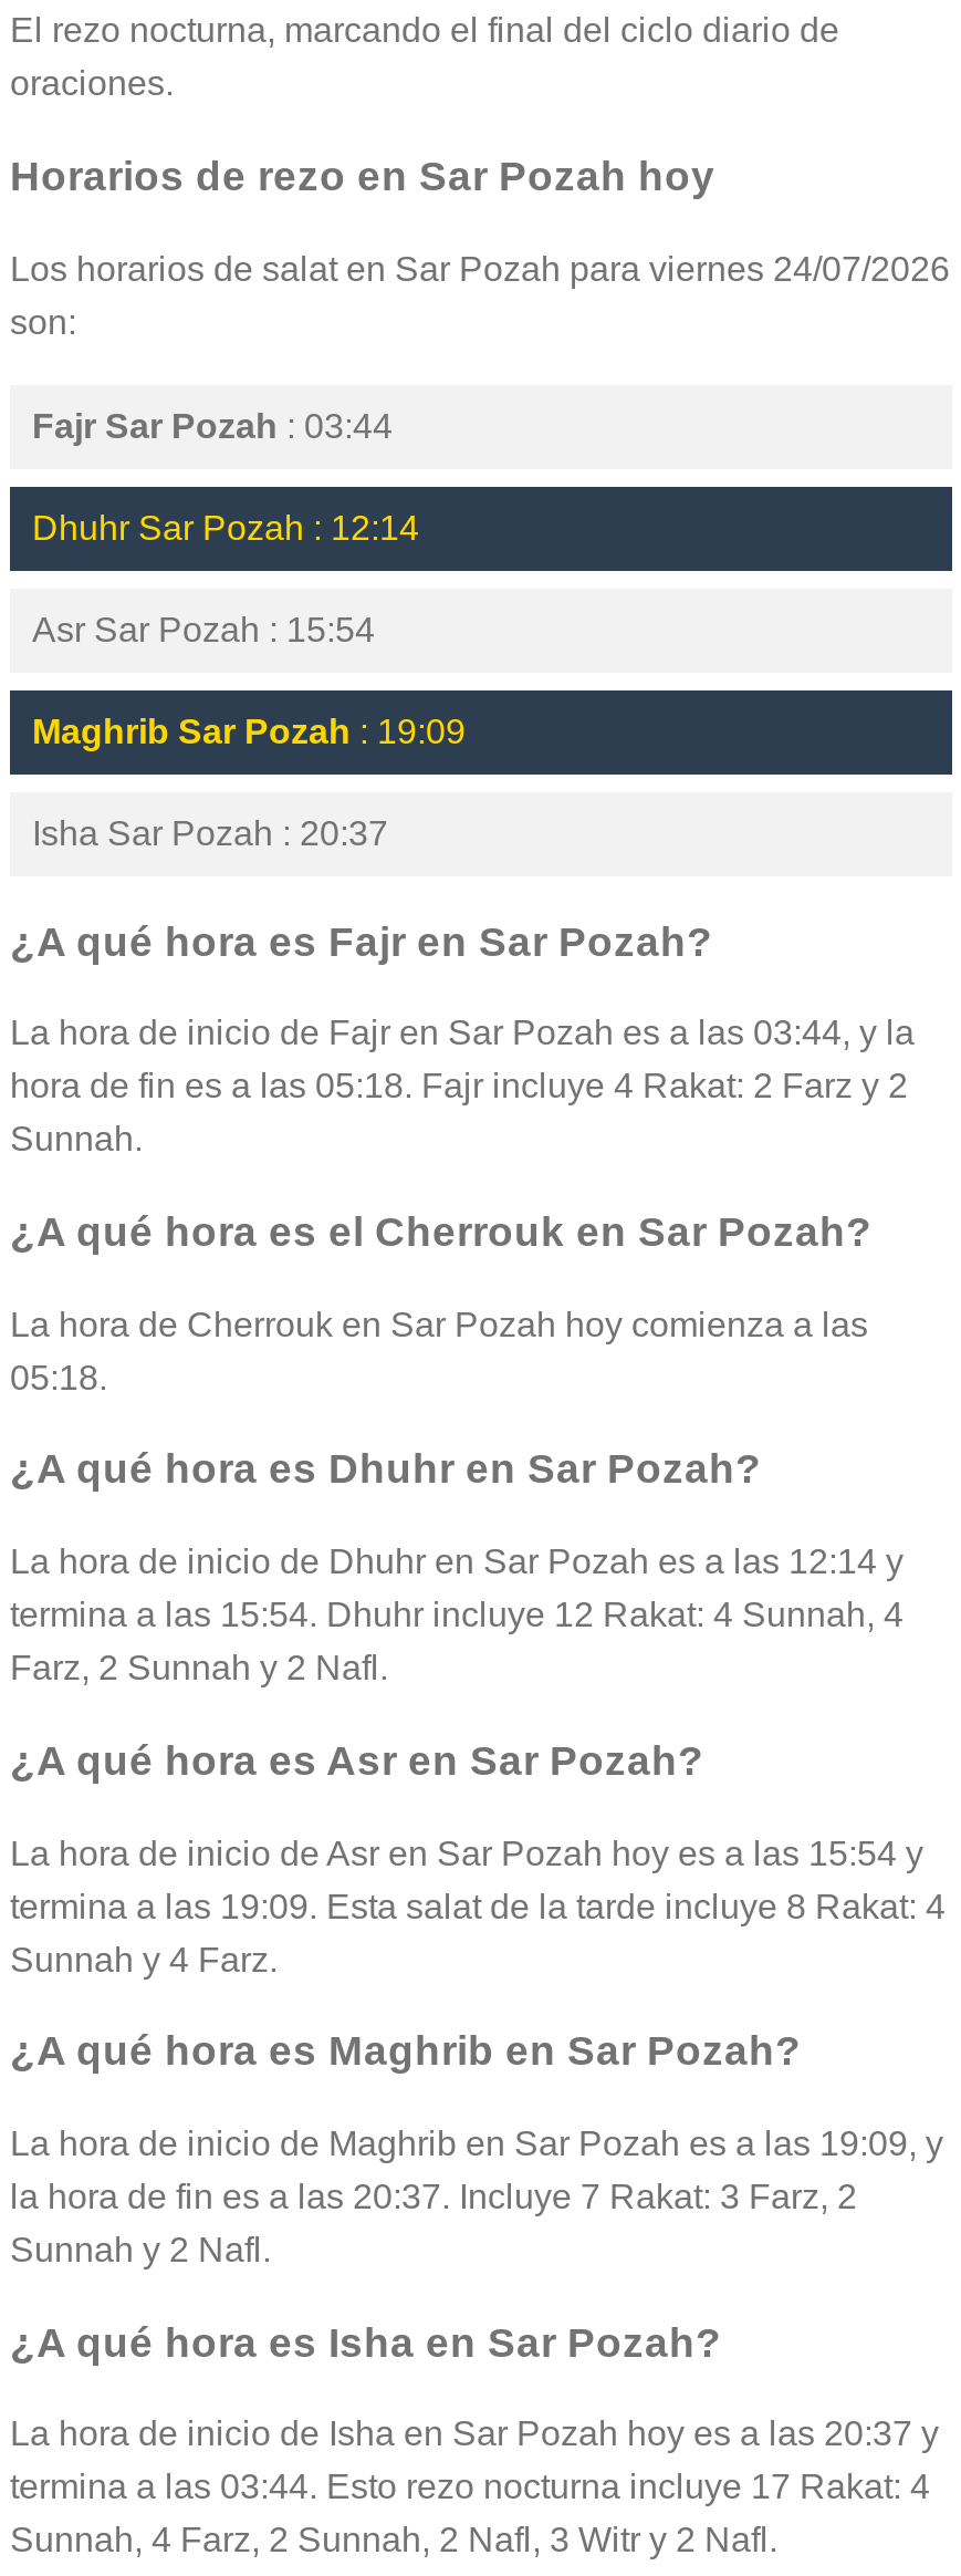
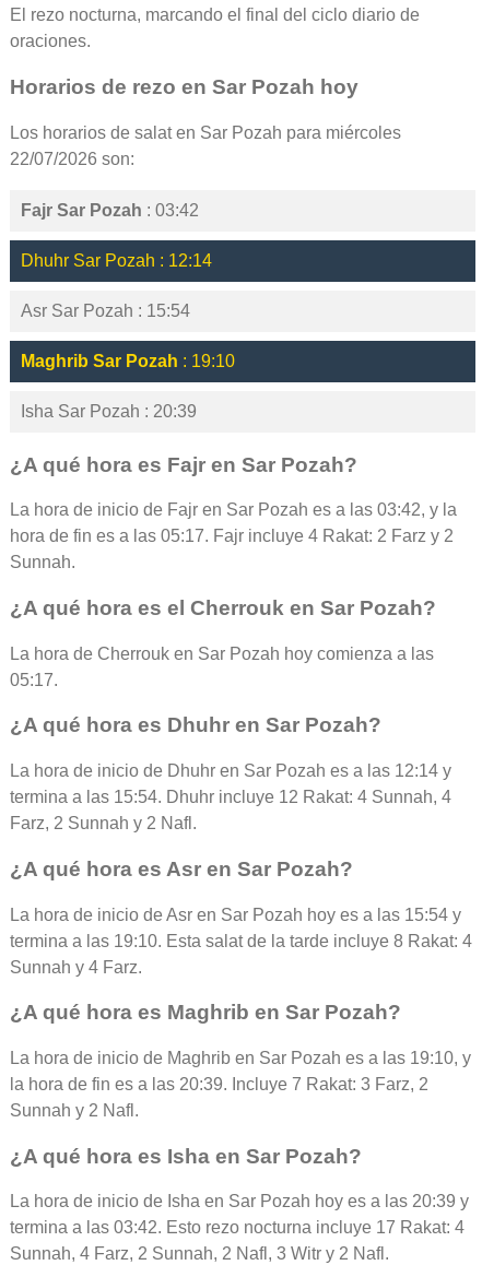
- Los horarios de salat en Sar Pozah para viernes 24/07/2026
- son:
+ Los horarios de salat en Sar Pozah para miércoles
+ 22/07/2026 son:

- Fajr Sar Pozah: 03:44
+ Fajr Sar Pozah: 03:42

- Maghrib Sar Pozah: 19:09
+ Maghrib Sar Pozah: 19:10

- Isha Sar Pozah : 20:37
+ Isha Sar Pozah : 20:39

- La hora de inicio de Fajr en Sar Pozah es a las 03:44, y la
+ La hora de inicio de Fajr en Sar Pozah es a las 03:42, y la

- hora de fin es a las 05:18. Fajr incluye 4 Rakat: 2 Farz y 2
+ hora de fin es a las 05:17. Fajr incluye 4 Rakat: 2 Farz y 2

- 05:18.
+ 05:17.

- termina a las 19:09. Esta salat de la tarde incluye 8 Rakat: 4
+ termina a las 19:10. Esta salat de la tarde incluye 8 Rakat: 4

- La hora de inicio de Maghrib en Sar Pozah es a las 19:09, y
+ La hora de inicio de Maghrib en Sar Pozah es a las 19:10, y

- la hora de fin es a las 20:37. Incluye 7 Rakat: 3 Farz, 2
+ la hora de fin es a las 20:39. Incluye 7 Rakat: 3 Farz, 2

- La hora de inicio de Isha en Sar Pozah hoy es a las 20:37 y
+ La hora de inicio de Isha en Sar Pozah hoy es a las 20:39 y

- termina a las 03:44. Esto rezo nocturna incluye 17 Rakat: 4
+ termina a las 03:42. Esto rezo nocturna incluye 17 Rakat: 4
